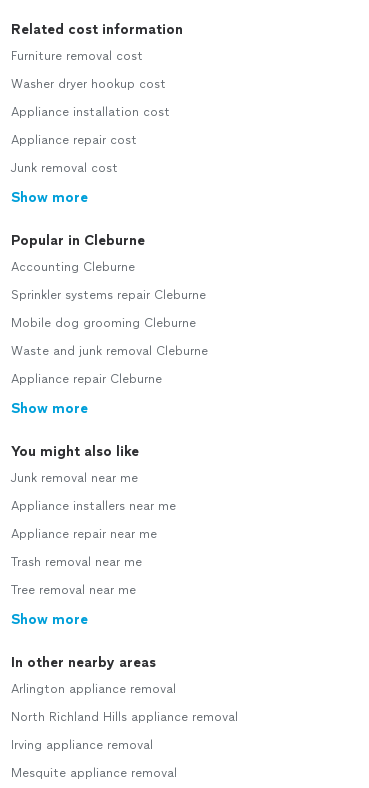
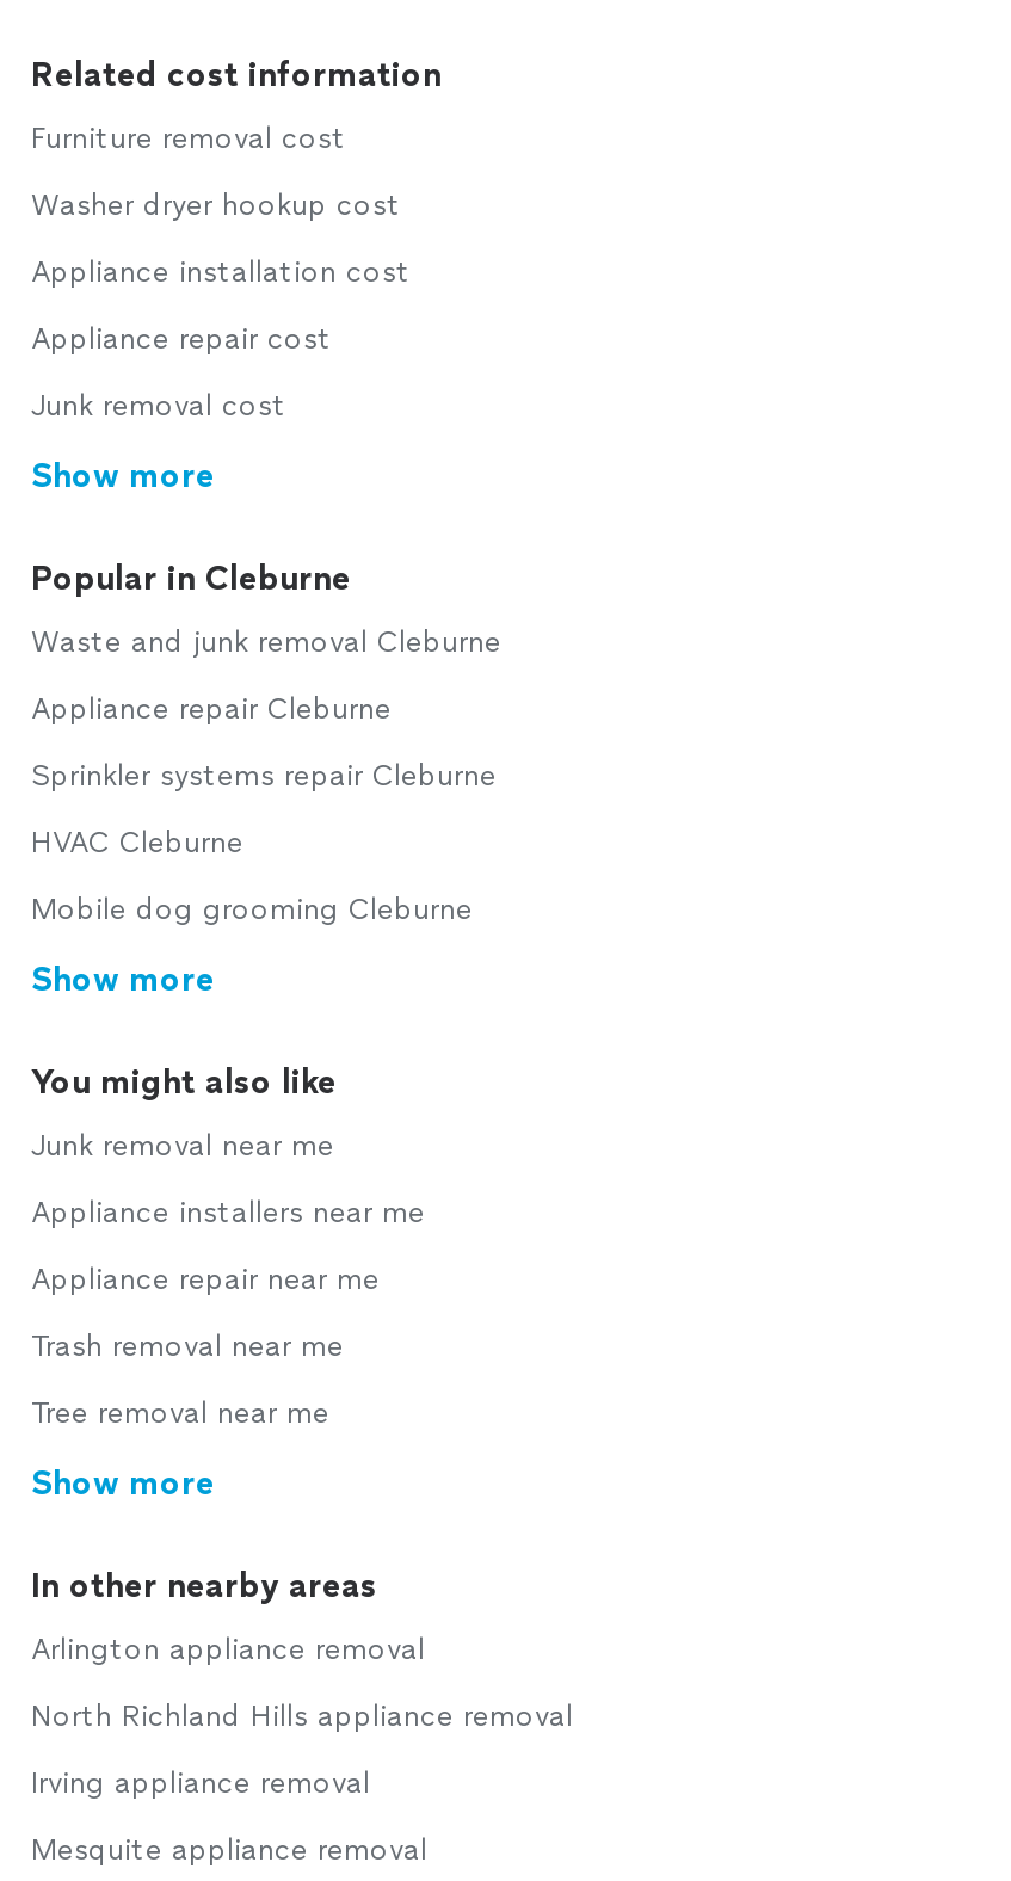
- Accounting Cleburne

moved down: Sprinkler systems repair Cleburne | Mobile dog grooming Cleburne

moved up: Waste and junk removal Cleburne | Appliance repair Cleburne

+ HVAC Cleburne
